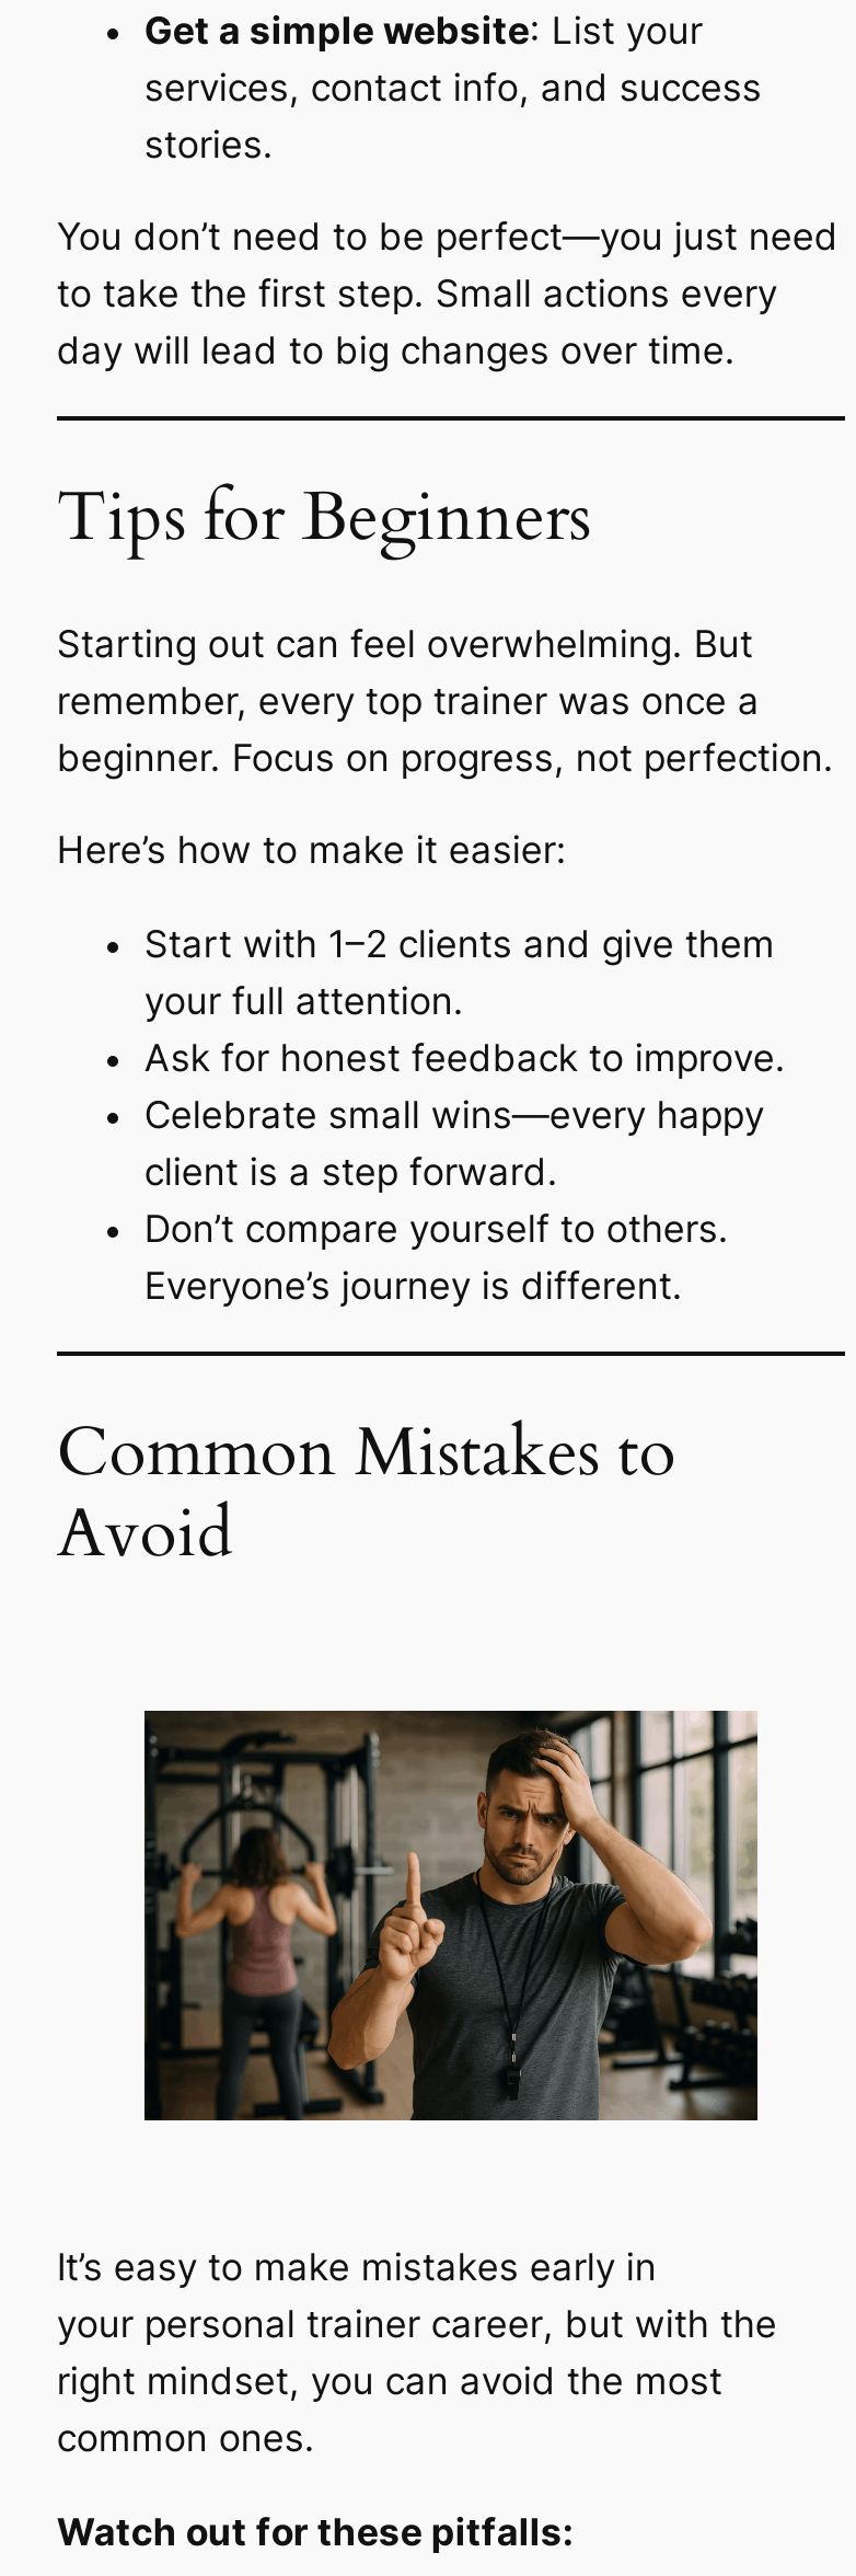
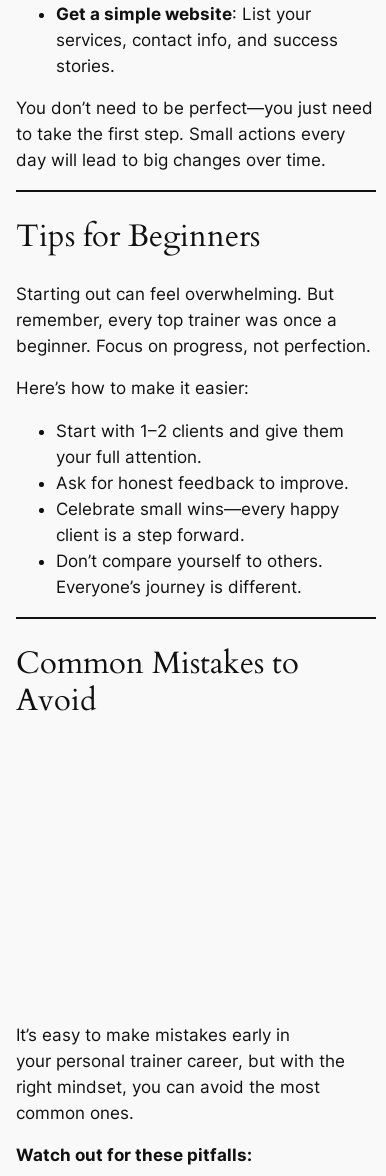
- [image]
